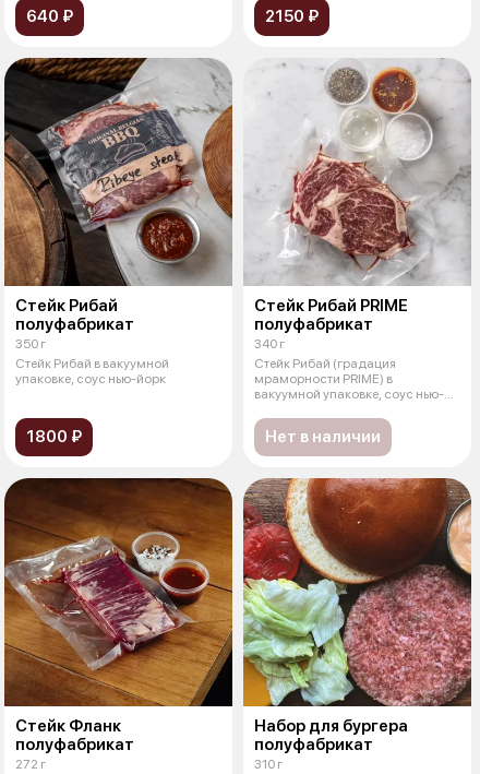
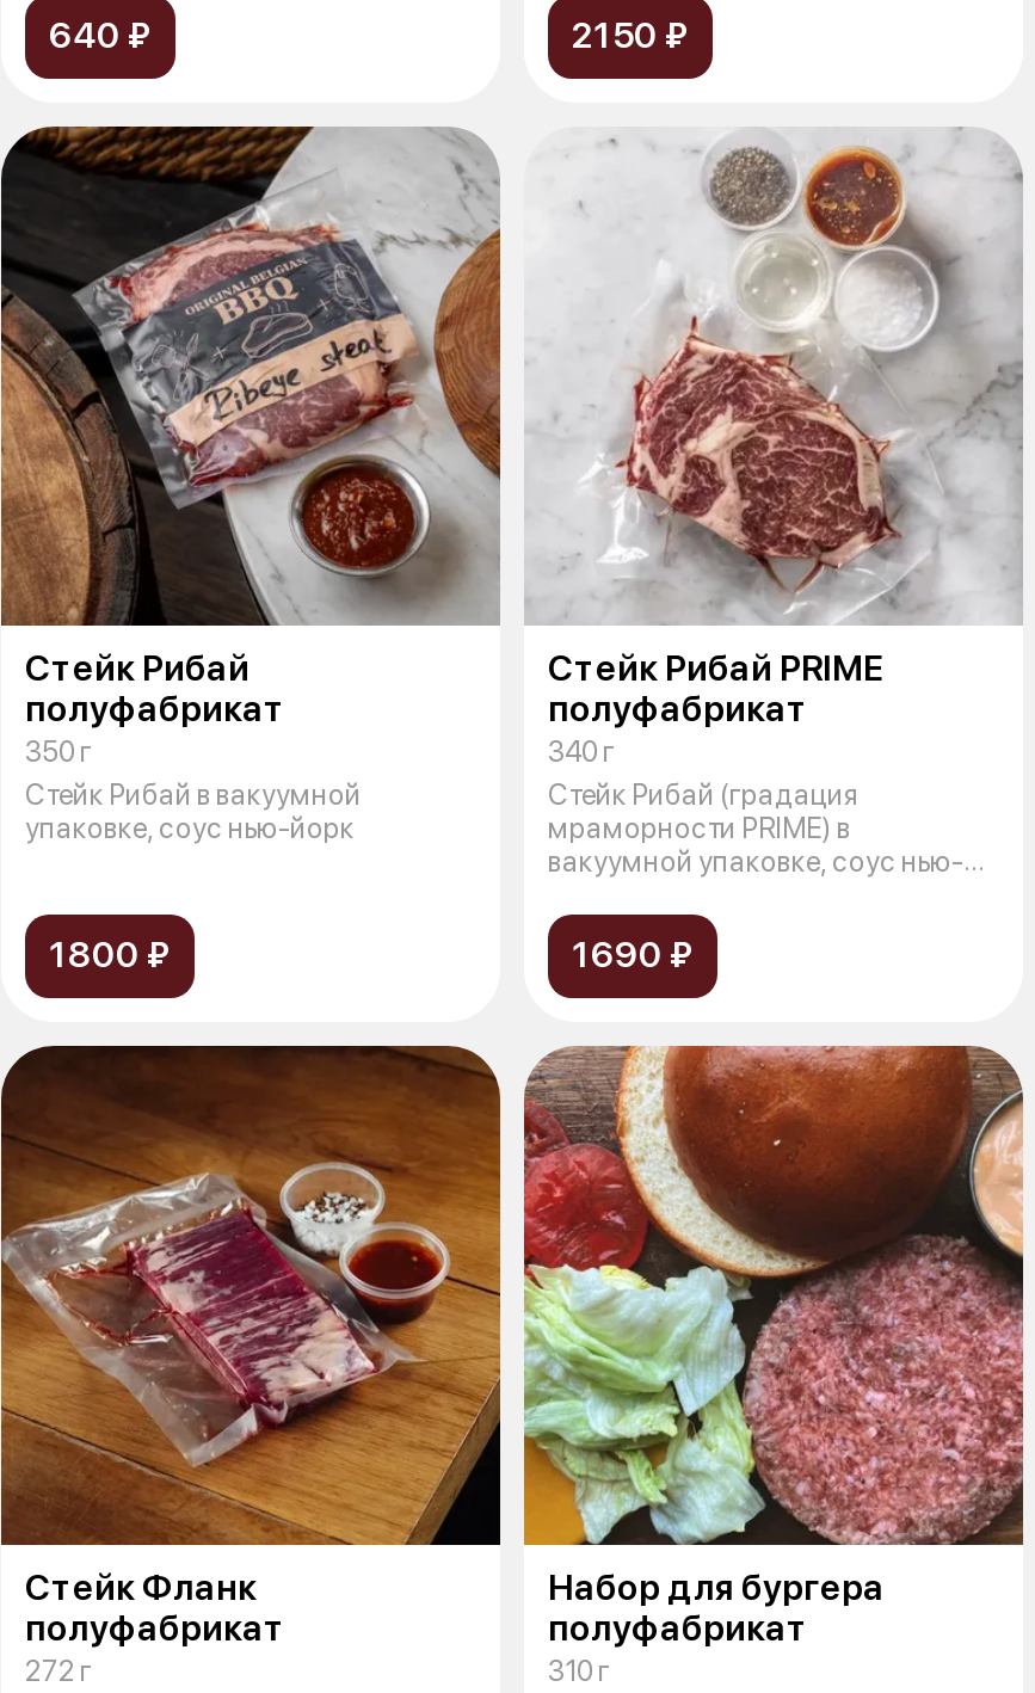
- Нет в наличии
+ 1690 ₽
